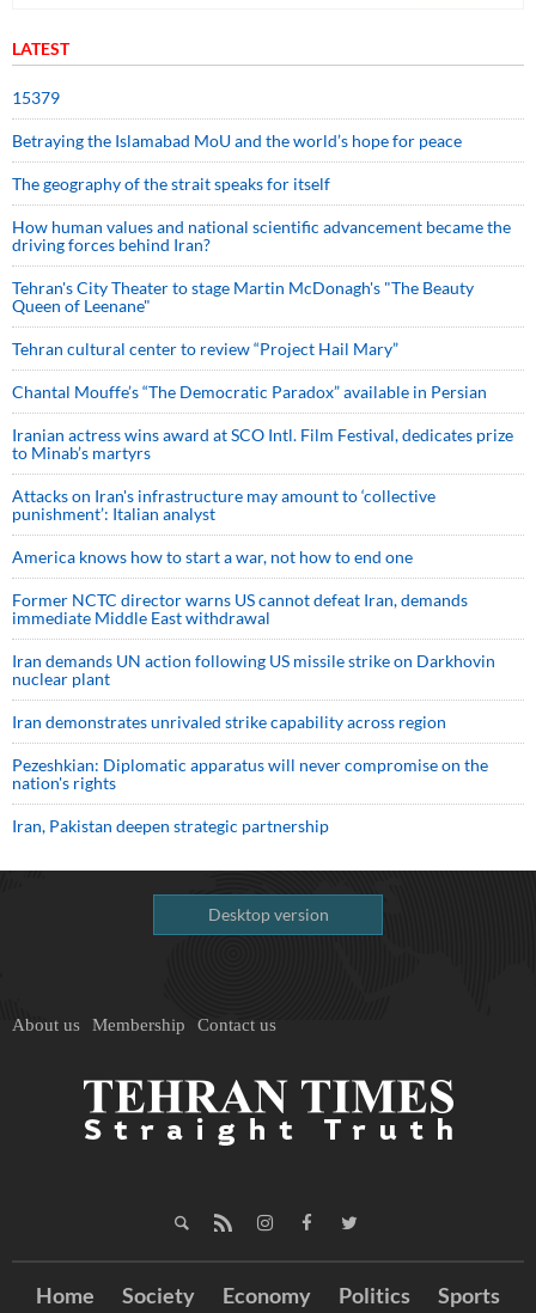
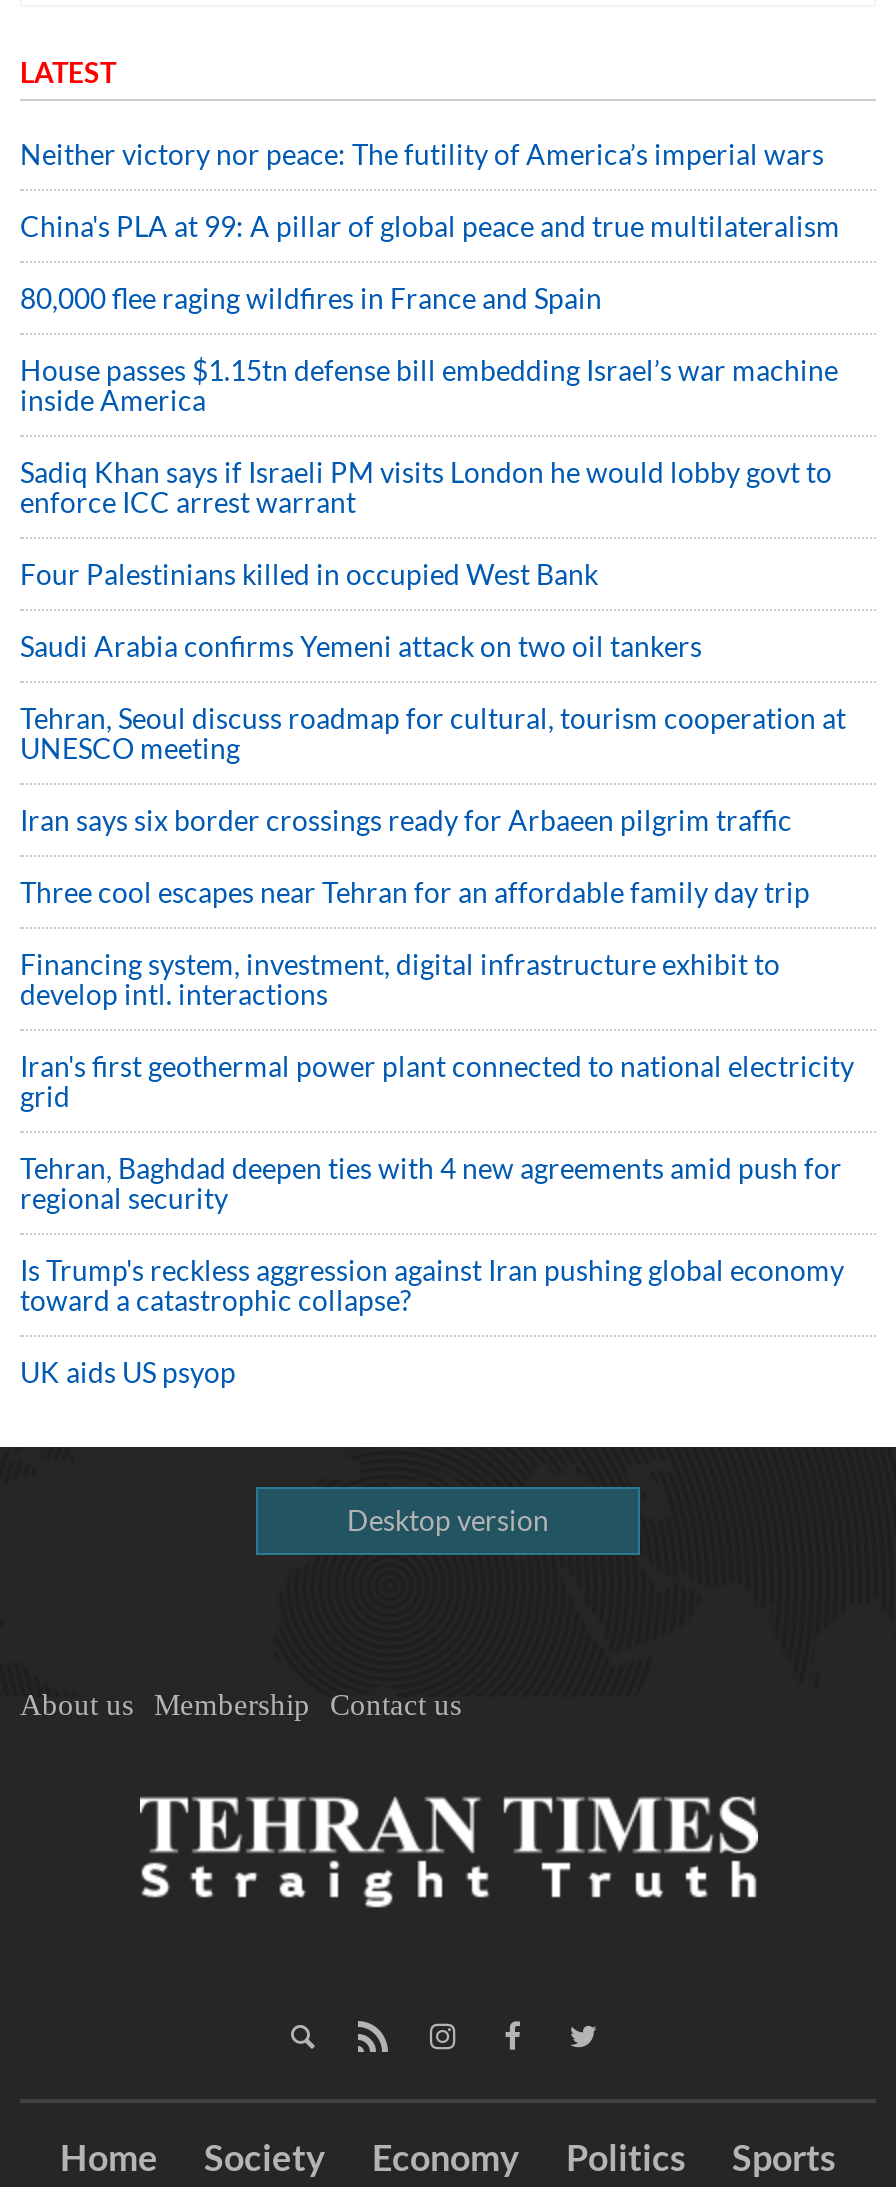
- 15379
+ Neither victory nor peace: The futility of America’s imperial wars

- Betraying the Islamabad MoU and the world’s hope for peace
+ China's PLA at 99: A pillar of global peace and true multilateralism

- The geography of the strait speaks for itself
+ 80,000 flee raging wildfires in France and Spain

- How human values and national scientific advancement became the
- driving forces behind Iran?
+ House passes $1.15tn defense bill embedding Israel’s war machine
+ inside America

- Tehran's City Theater to stage Martin McDonagh's "The Beauty
- Queen of Leenane"
+ Sadiq Khan says if Israeli PM visits London he would lobby govt to
+ enforce ICC arrest warrant

- Tehran cultural center to review “Project Hail Mary”
+ Four Palestinians killed in occupied West Bank

- Chantal Mouffe’s “The Democratic Paradox” available in Persian
+ Saudi Arabia confirms Yemeni attack on two oil tankers

- Iranian actress wins award at SCO Intl. Film Festival, dedicates prize
- to Minab’s martyrs
+ Tehran, Seoul discuss roadmap for cultural, tourism cooperation at
+ UNESCO meeting

- Attacks on Iran's infrastructure may amount to ‘collective
- punishment’: Italian analyst
+ Iran says six border crossings ready for Arbaeen pilgrim traffic

- America knows how to start a war, not how to end one
+ Three cool escapes near Tehran for an affordable family day trip

- Former NCTC director warns US cannot defeat Iran, demands
- immediate Middle East withdrawal
+ Financing system, investment, digital infrastructure exhibit to
+ develop intl. interactions

- Iran demands UN action following US missile strike on Darkhovin
- nuclear plant
+ Iran's first geothermal power plant connected to national electricity
+ grid

- Iran demonstrates unrivaled strike capability across region
+ Tehran, Baghdad deepen ties with 4 new agreements amid push for
+ regional security

- Pezeshkian: Diplomatic apparatus will never compromise on the
- nation's rights
+ Is Trump's reckless aggression against Iran pushing global economy
+ toward a catastrophic collapse?

- Iran, Pakistan deepen strategic partnership
+ UK aids US psyop
